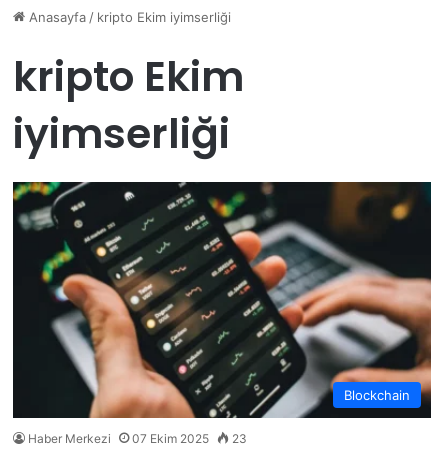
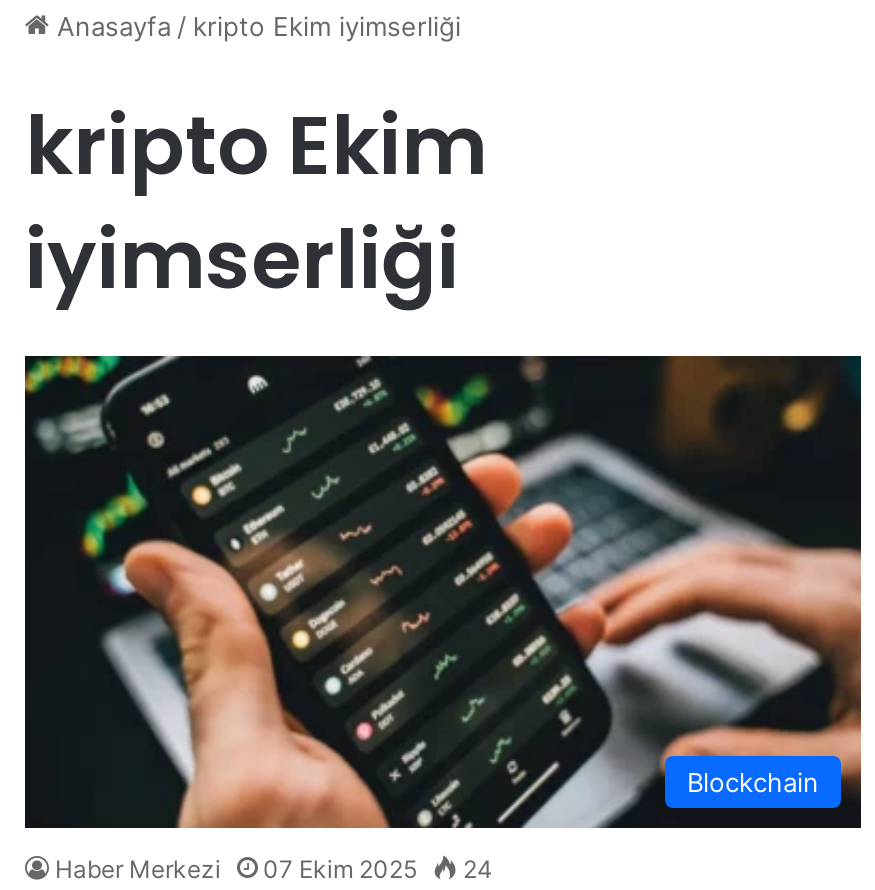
- Haber Merkezi 07 Ekim 2025 23
+ Haber Merkezi 07 Ekim 2025 24
